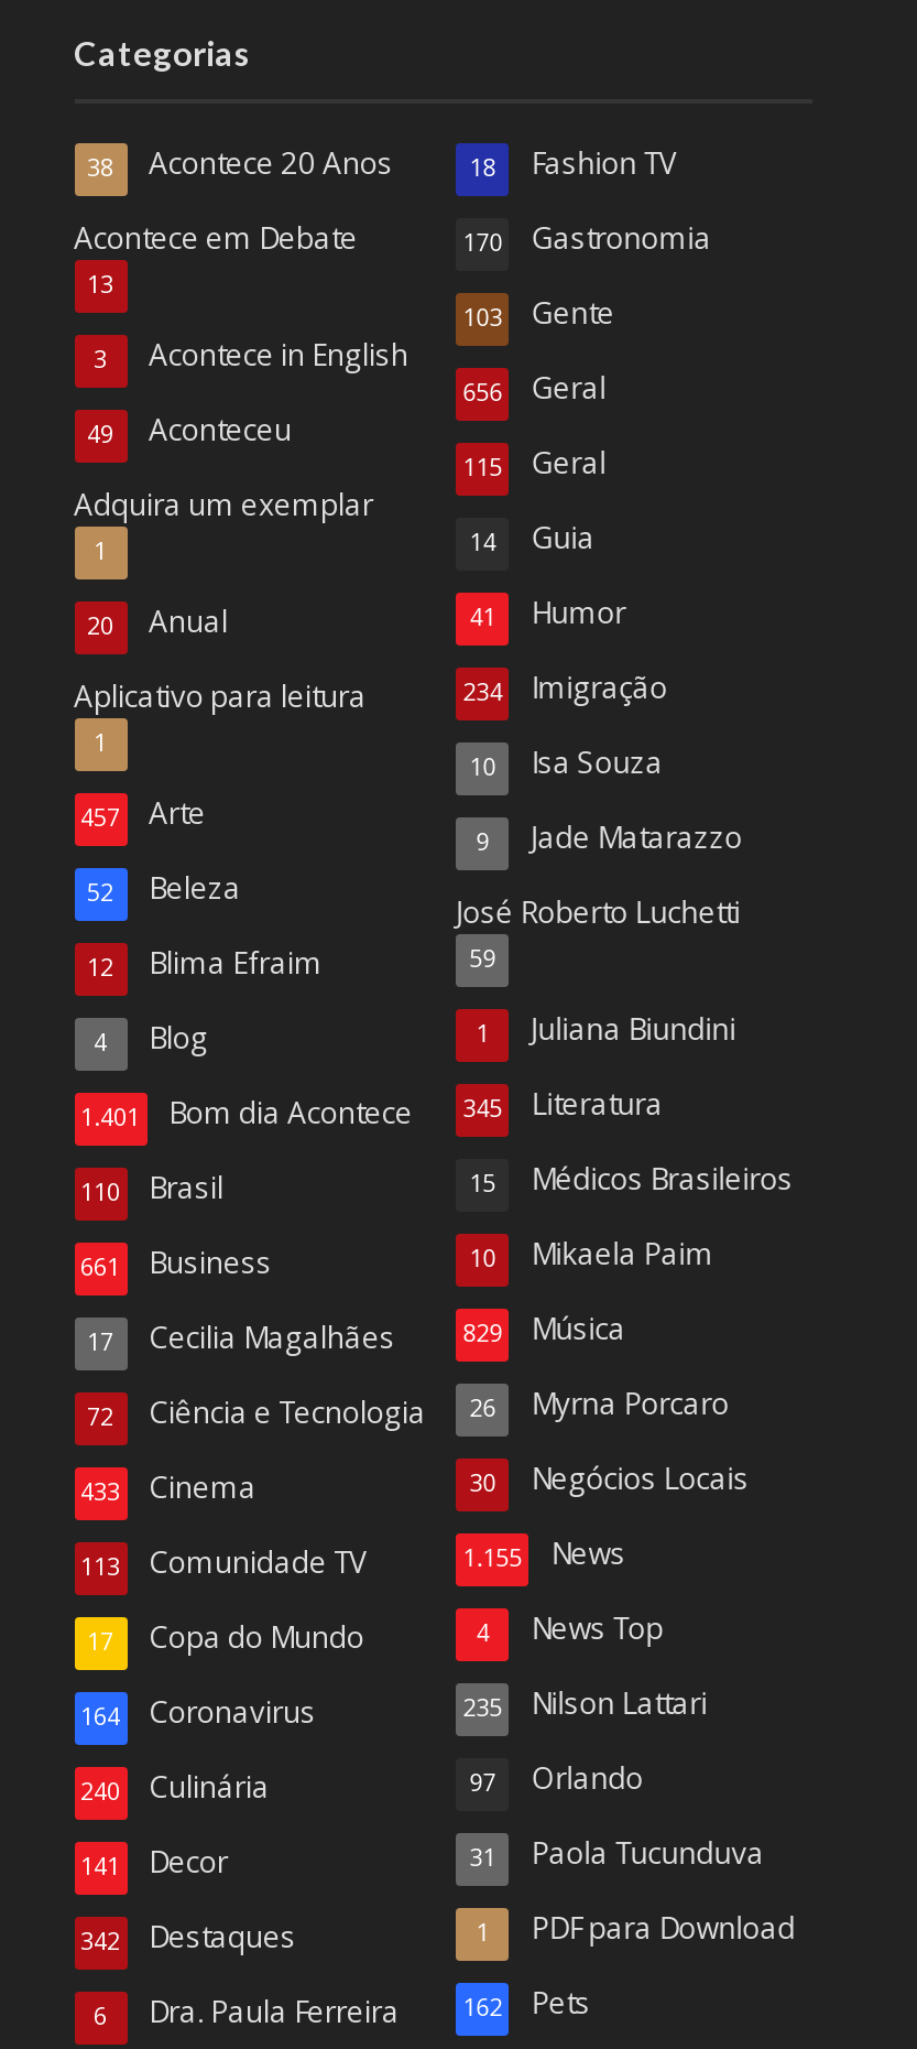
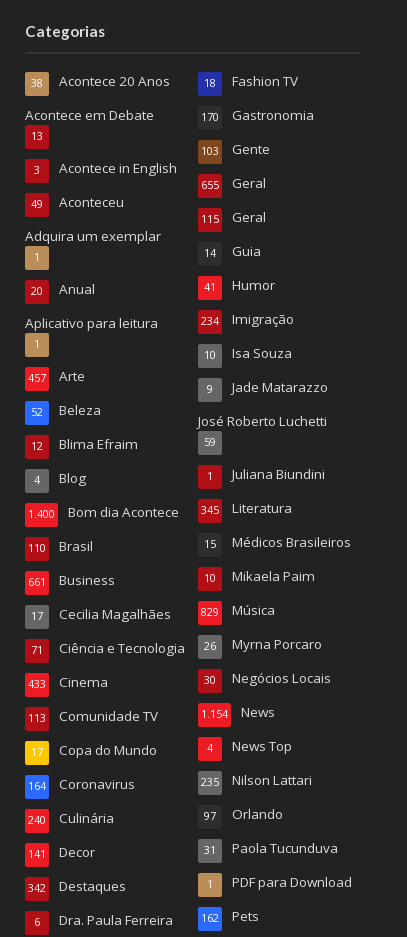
- 656 Geral
+ 655 Geral

- 1.401 Bom dia Acontece 345 Literatura
+ 1.400 Bom dia Acontece 345 Literatura

- 72 Ciência e Tecnologia 26 Myrna Porcaro
+ 71 Ciência e Tecnologia 26 Myrna Porcaro

- 1.155 News
+ 1.154 News
